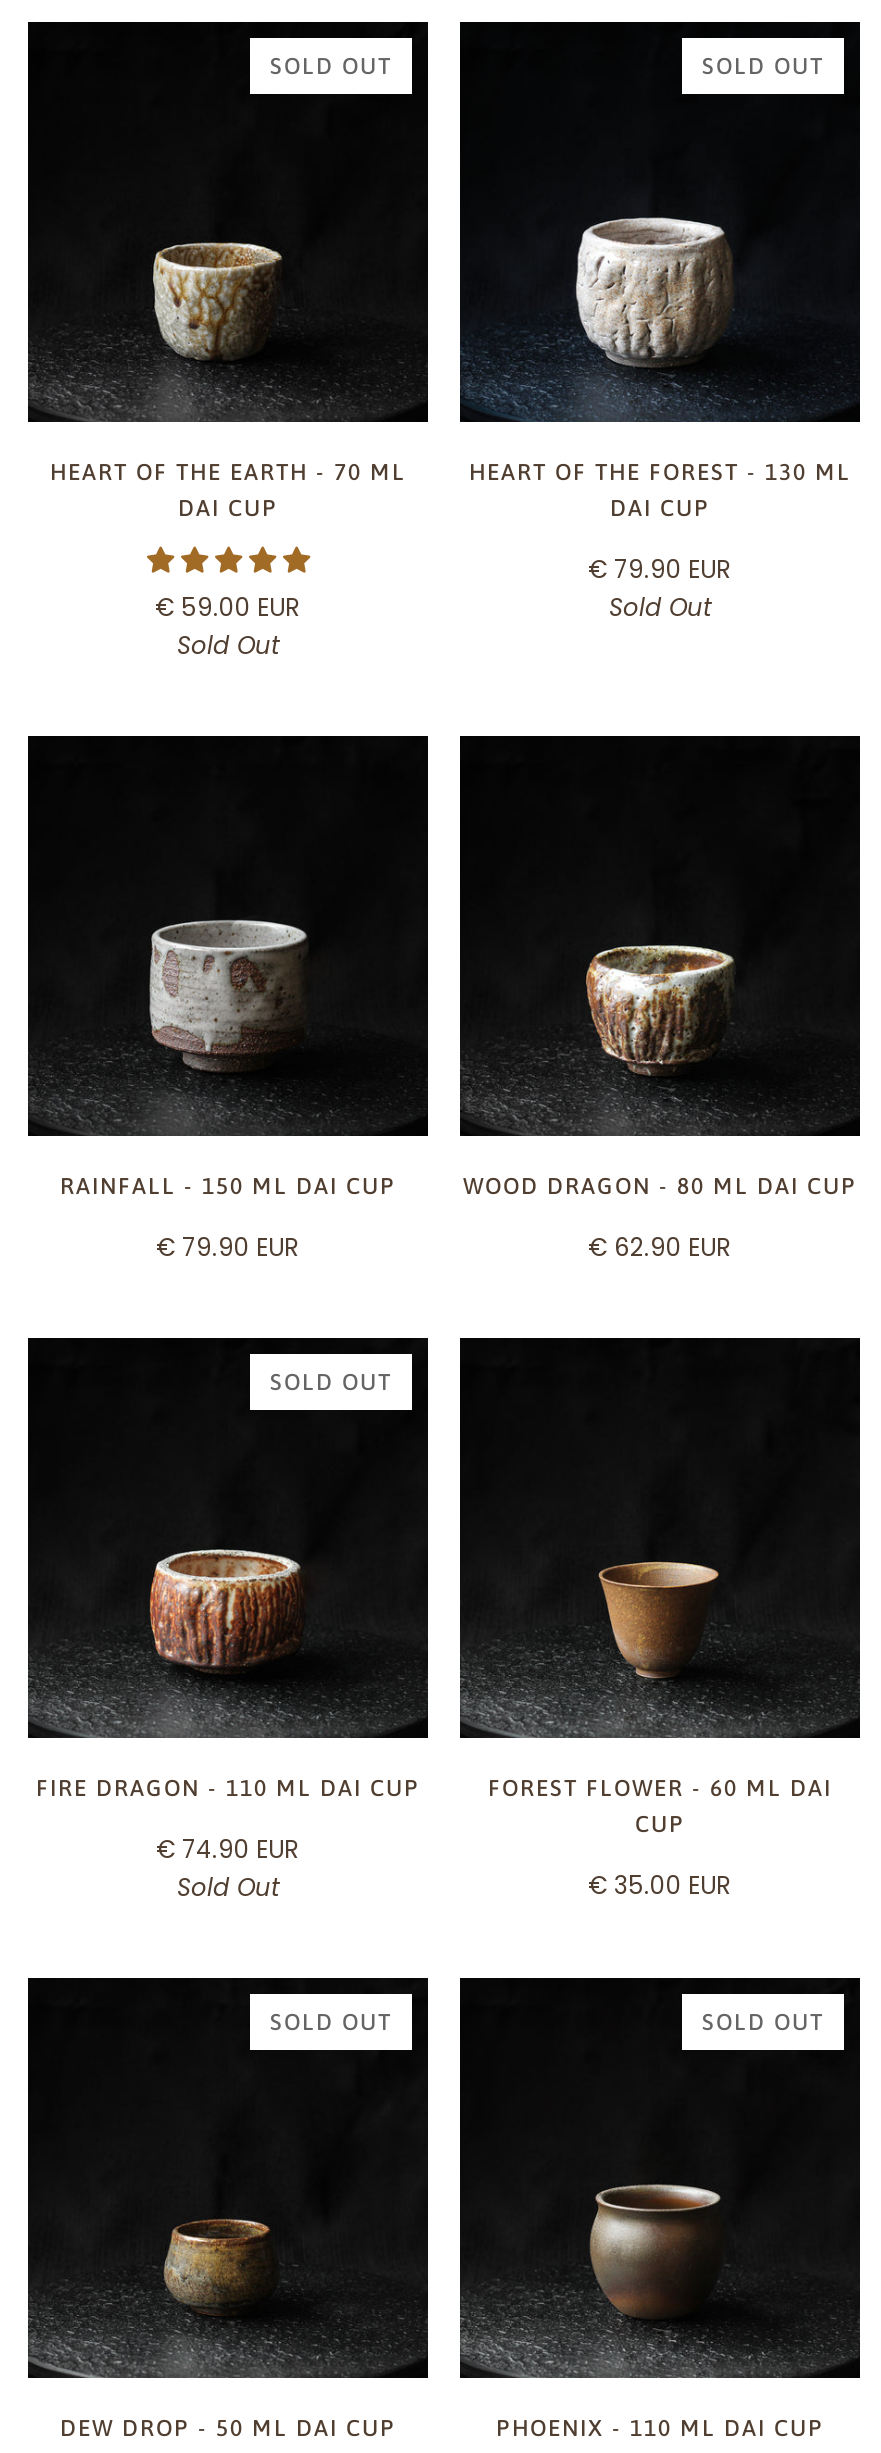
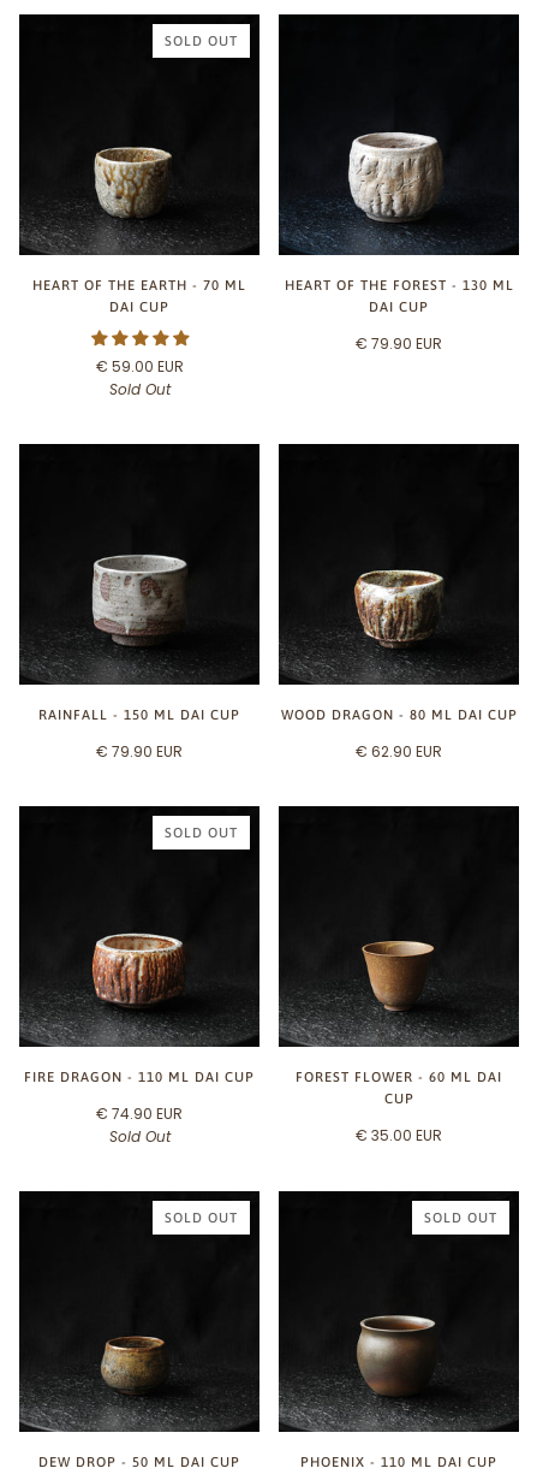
- SOLD OUT

- Sold Out
